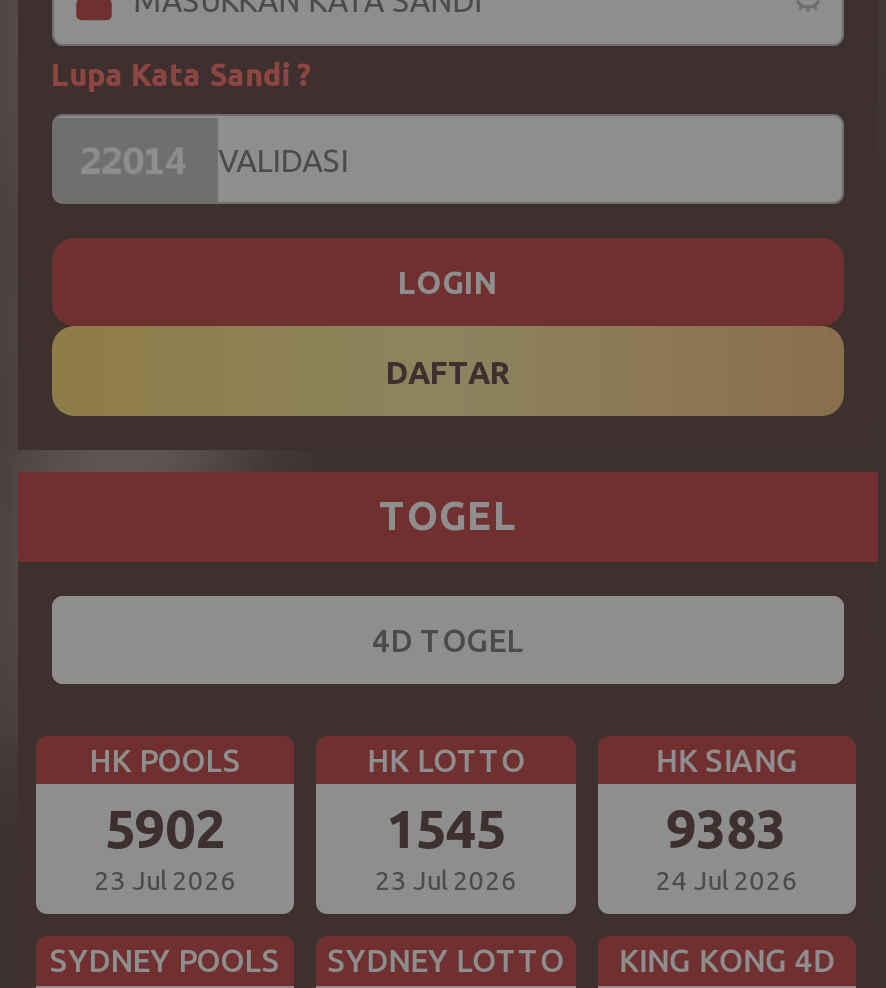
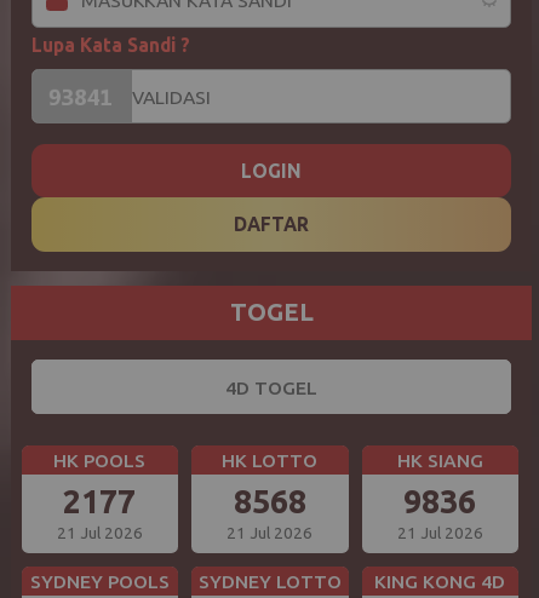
- 5902
+ 2177

- 1545
+ 8568

- 9383
+ 9836

- 23 Jul 2026
+ 21 Jul 2026

- 23 Jul 2026
+ 21 Jul 2026

- 24 Jul 2026
+ 21 Jul 2026
